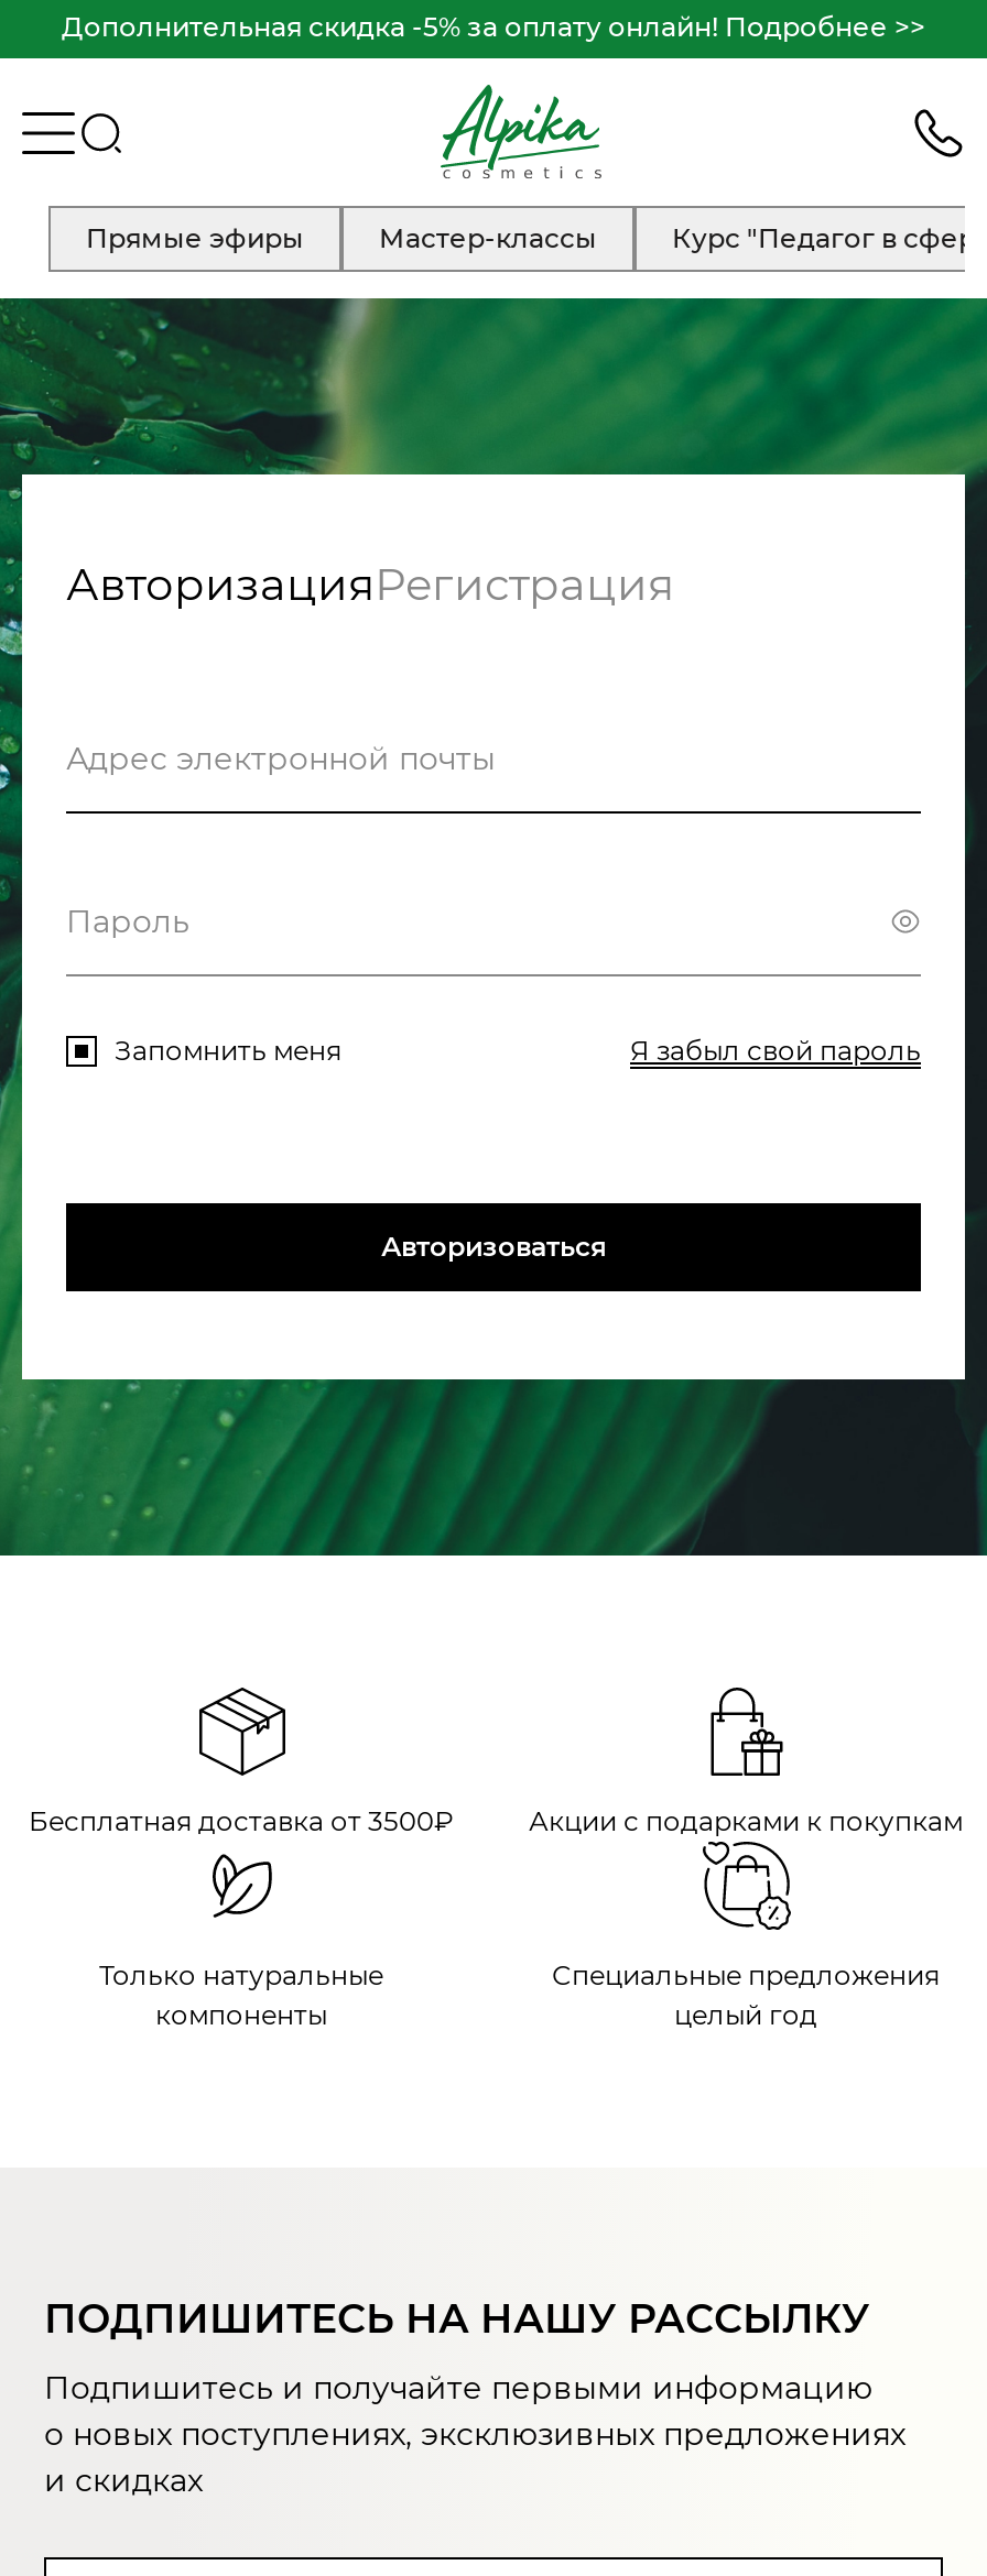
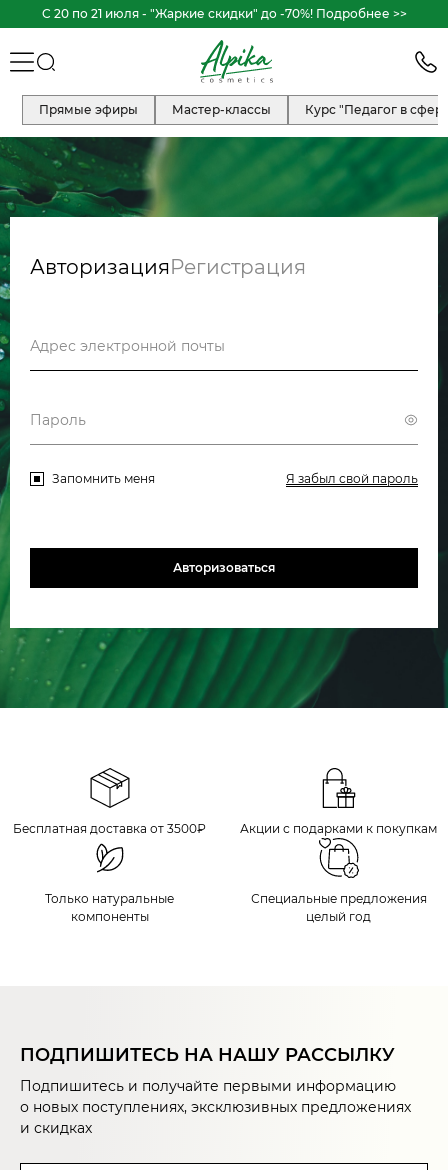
- Дополнительная скидка -5% за оплату онлайн! Подробнее >>
+ C 20 по 21 июля - "Жаркие скидки" до -70%! Подробнее >>
